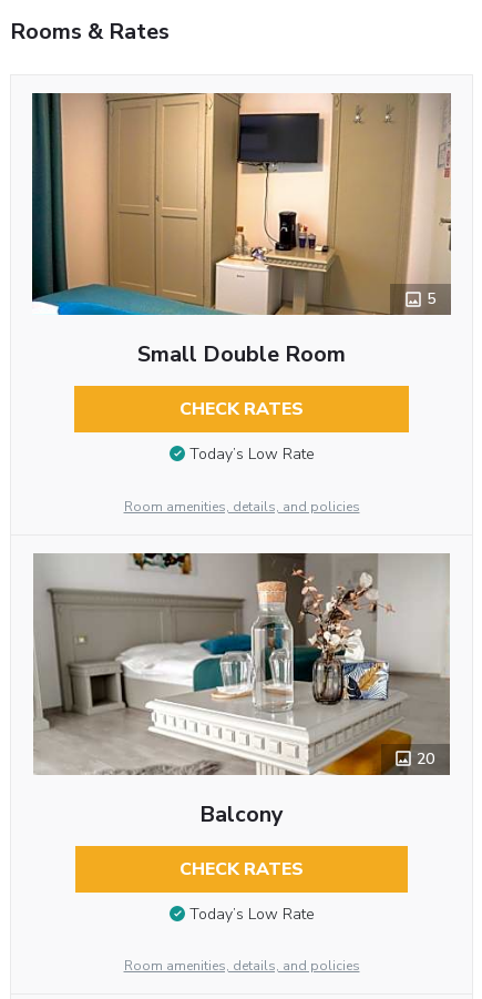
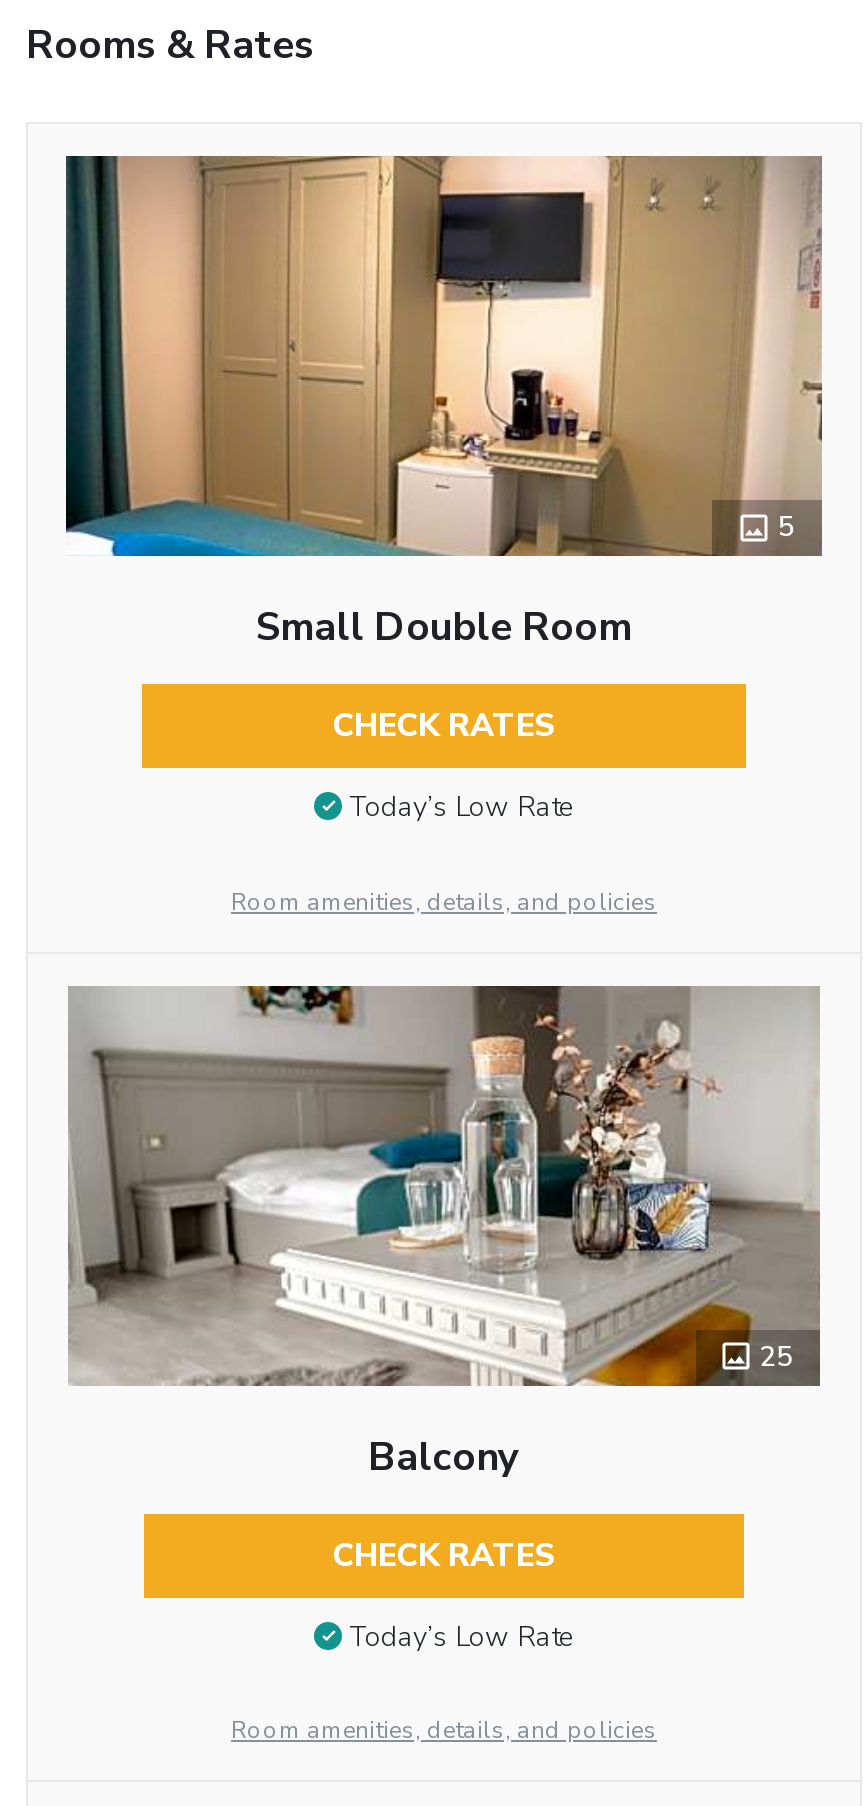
- 20
+ 25
